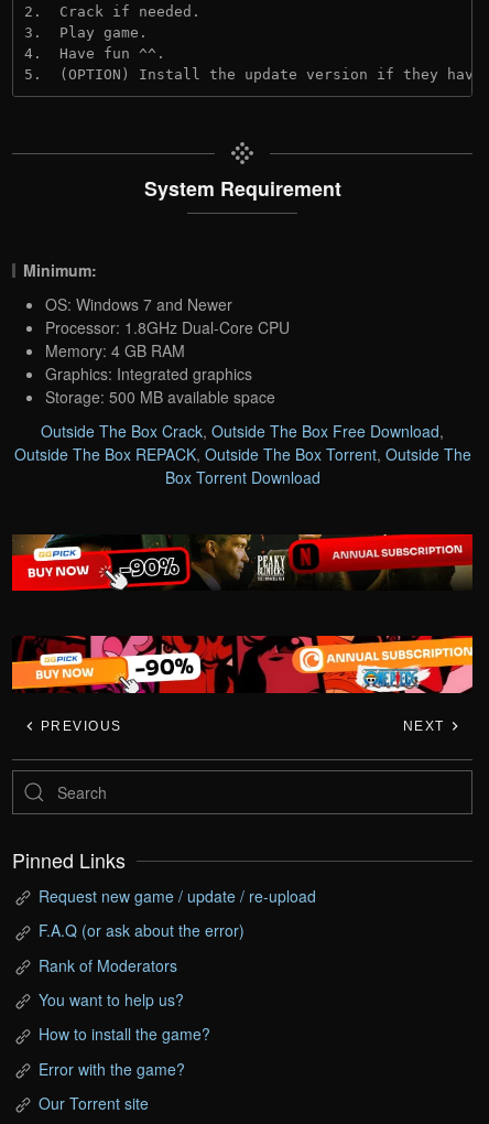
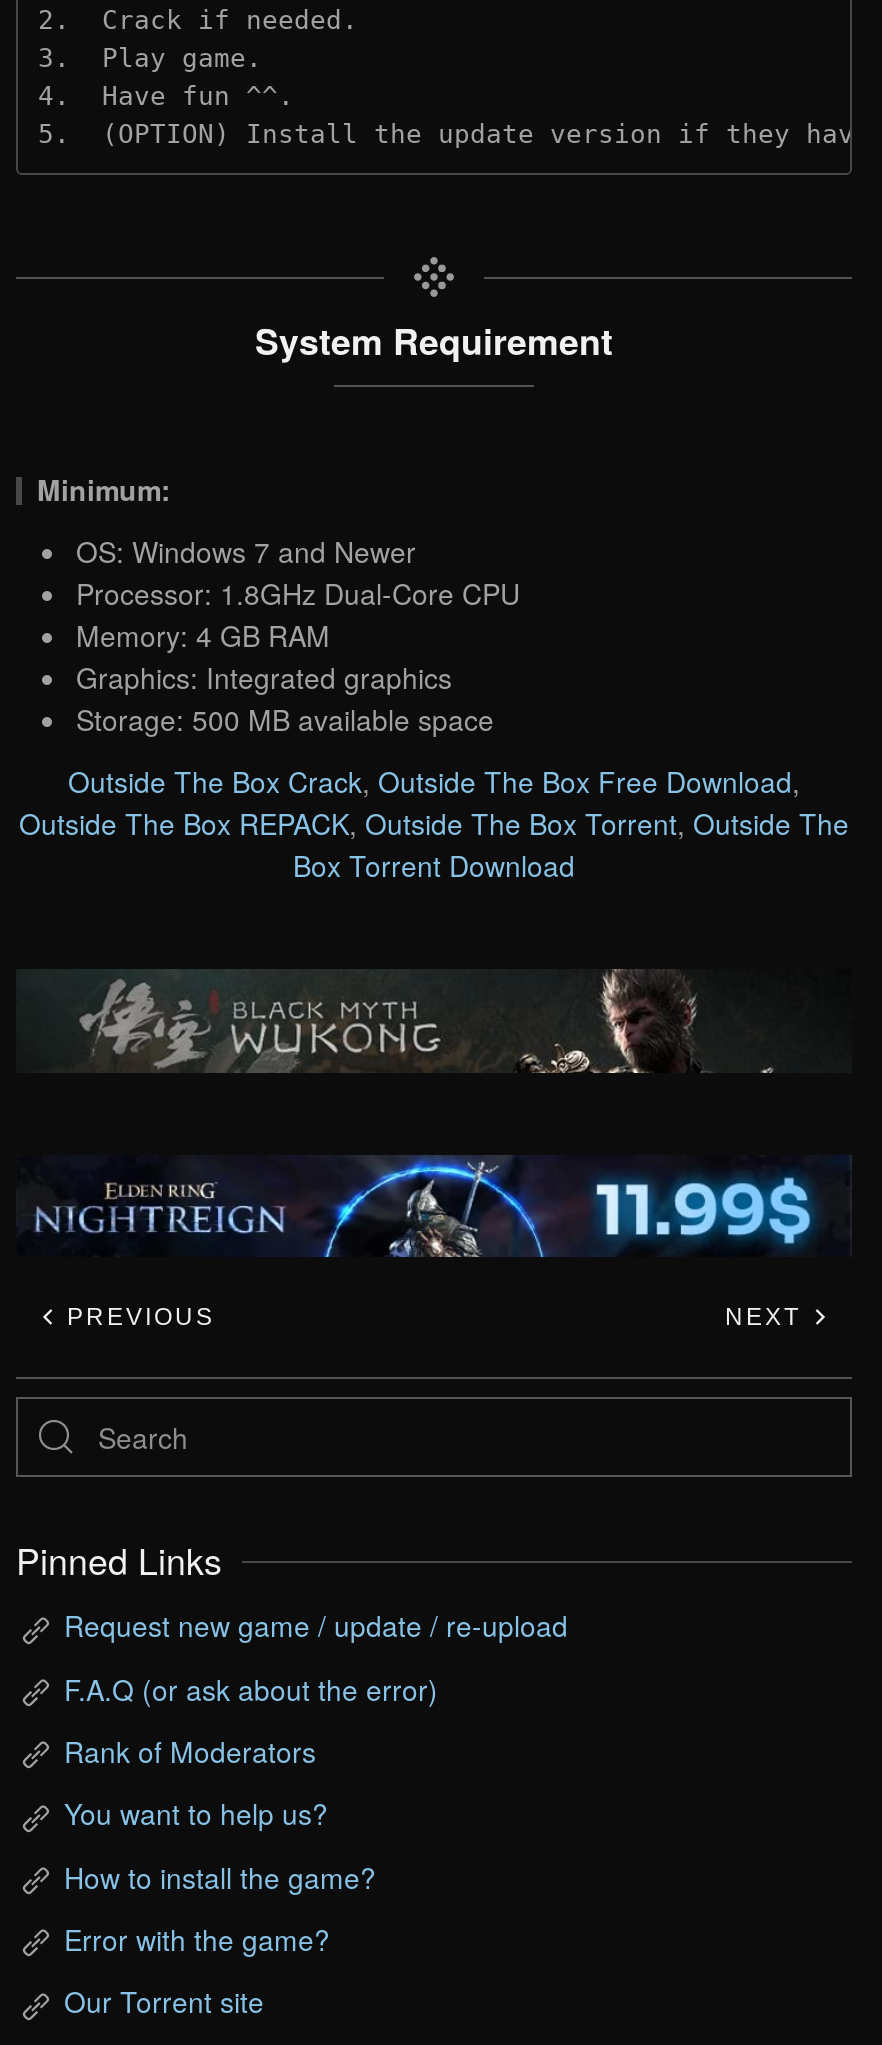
- [image]
+ [image]

- [image]
+ [image]
